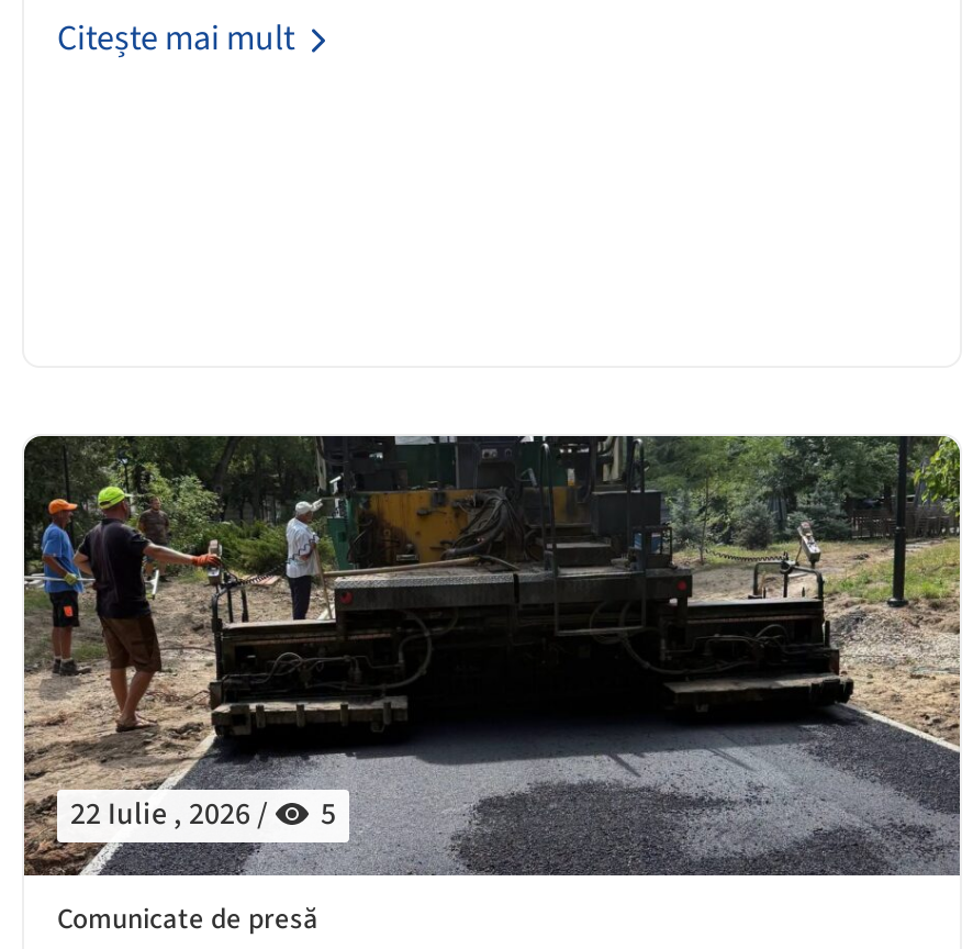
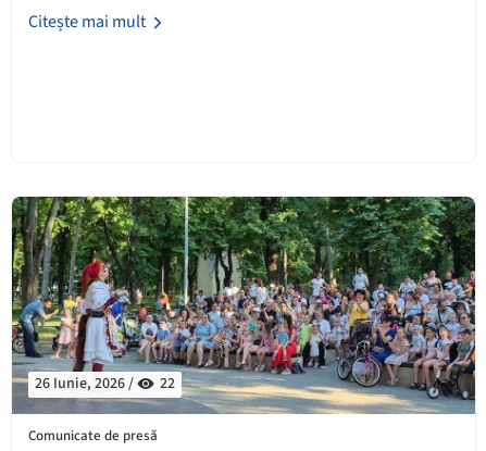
- [image]
- 22 Iulie , 2026 /
- 5
+ [image]
+ 26 Iunie, 2026 /
+ 22
